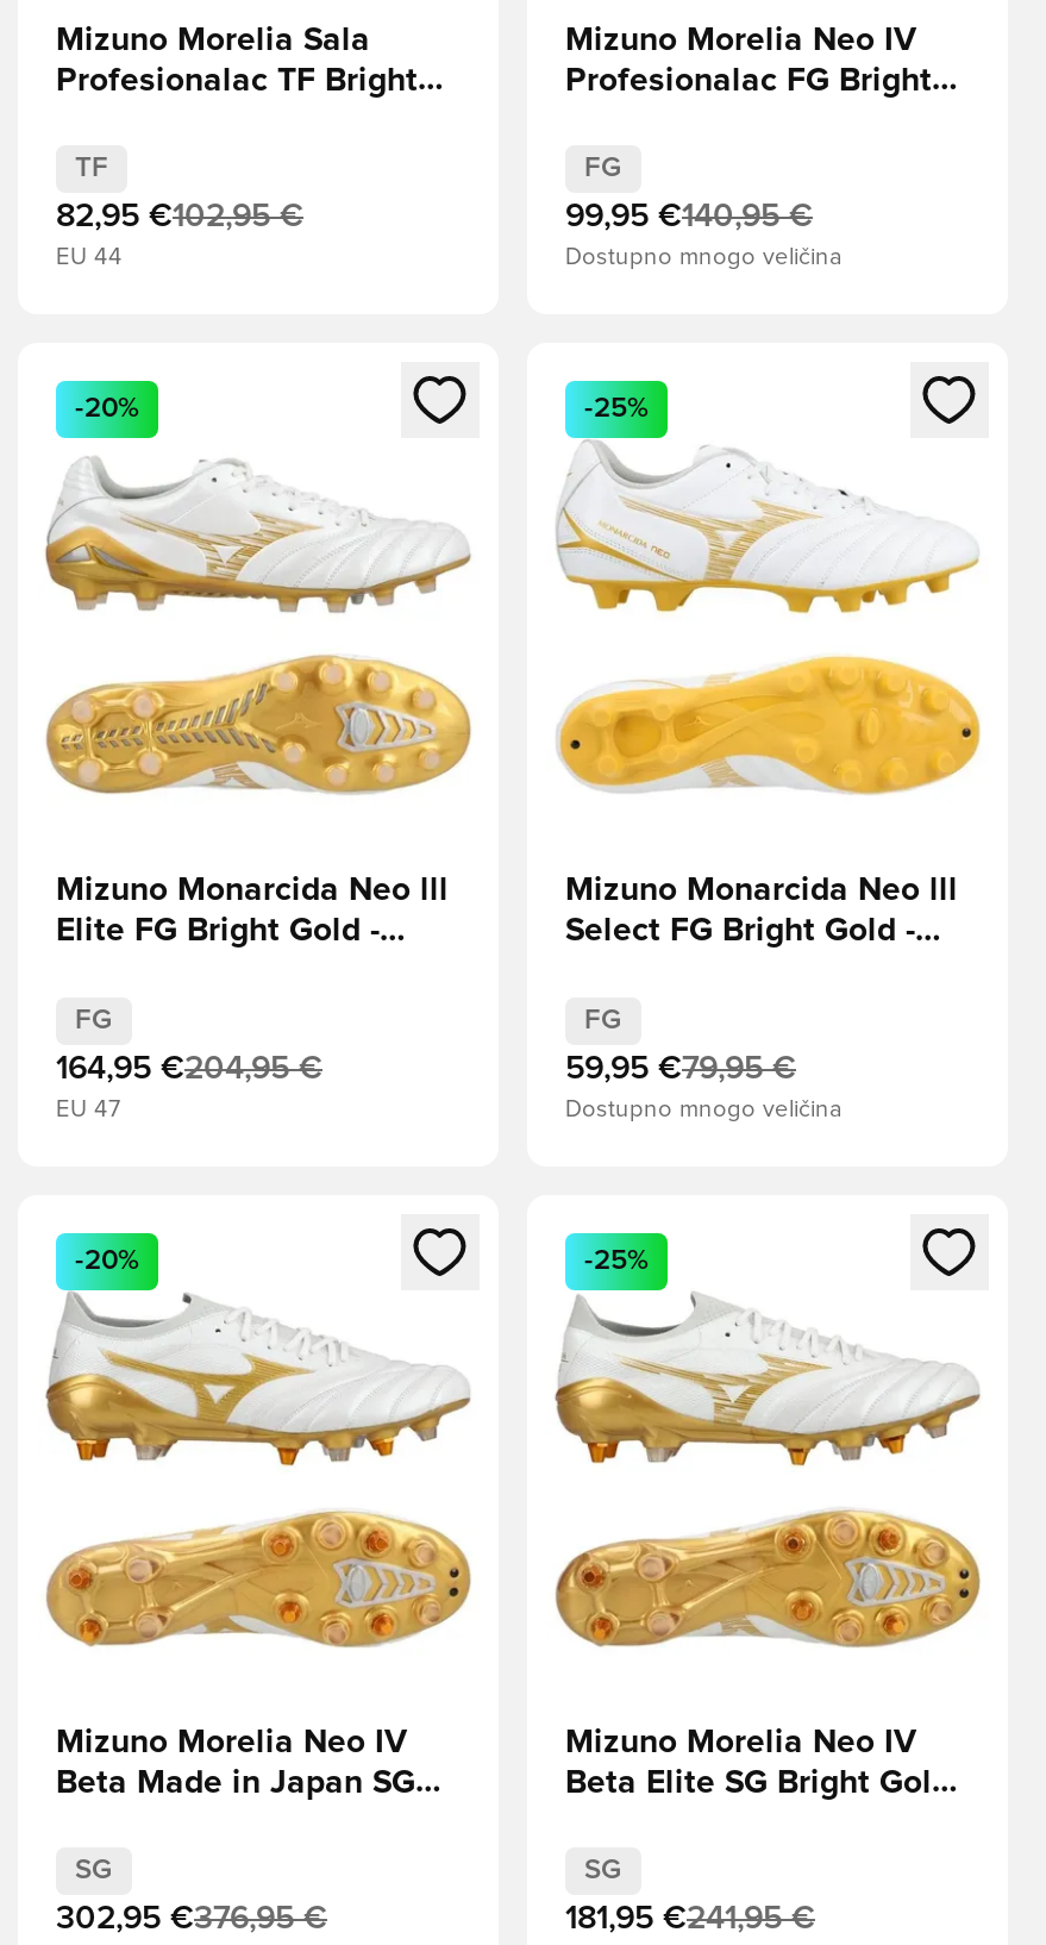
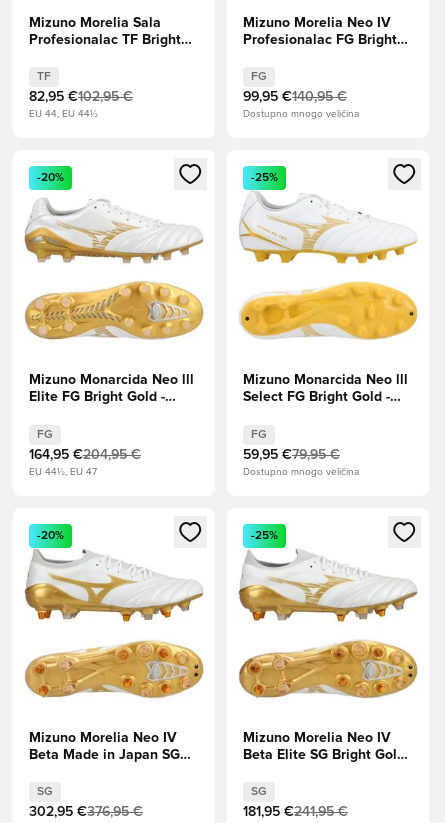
- EU 44
+ EU 44, EU 44½

- EU 47
+ EU 44½, EU 47
